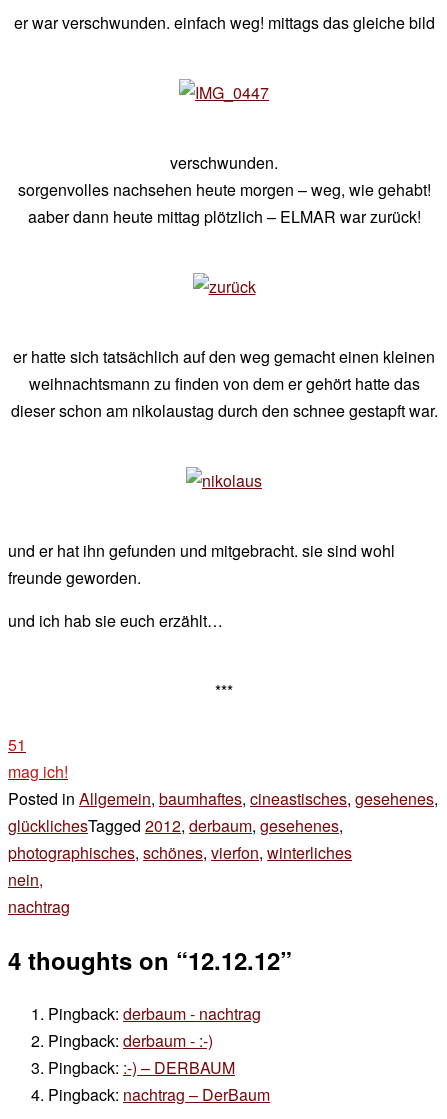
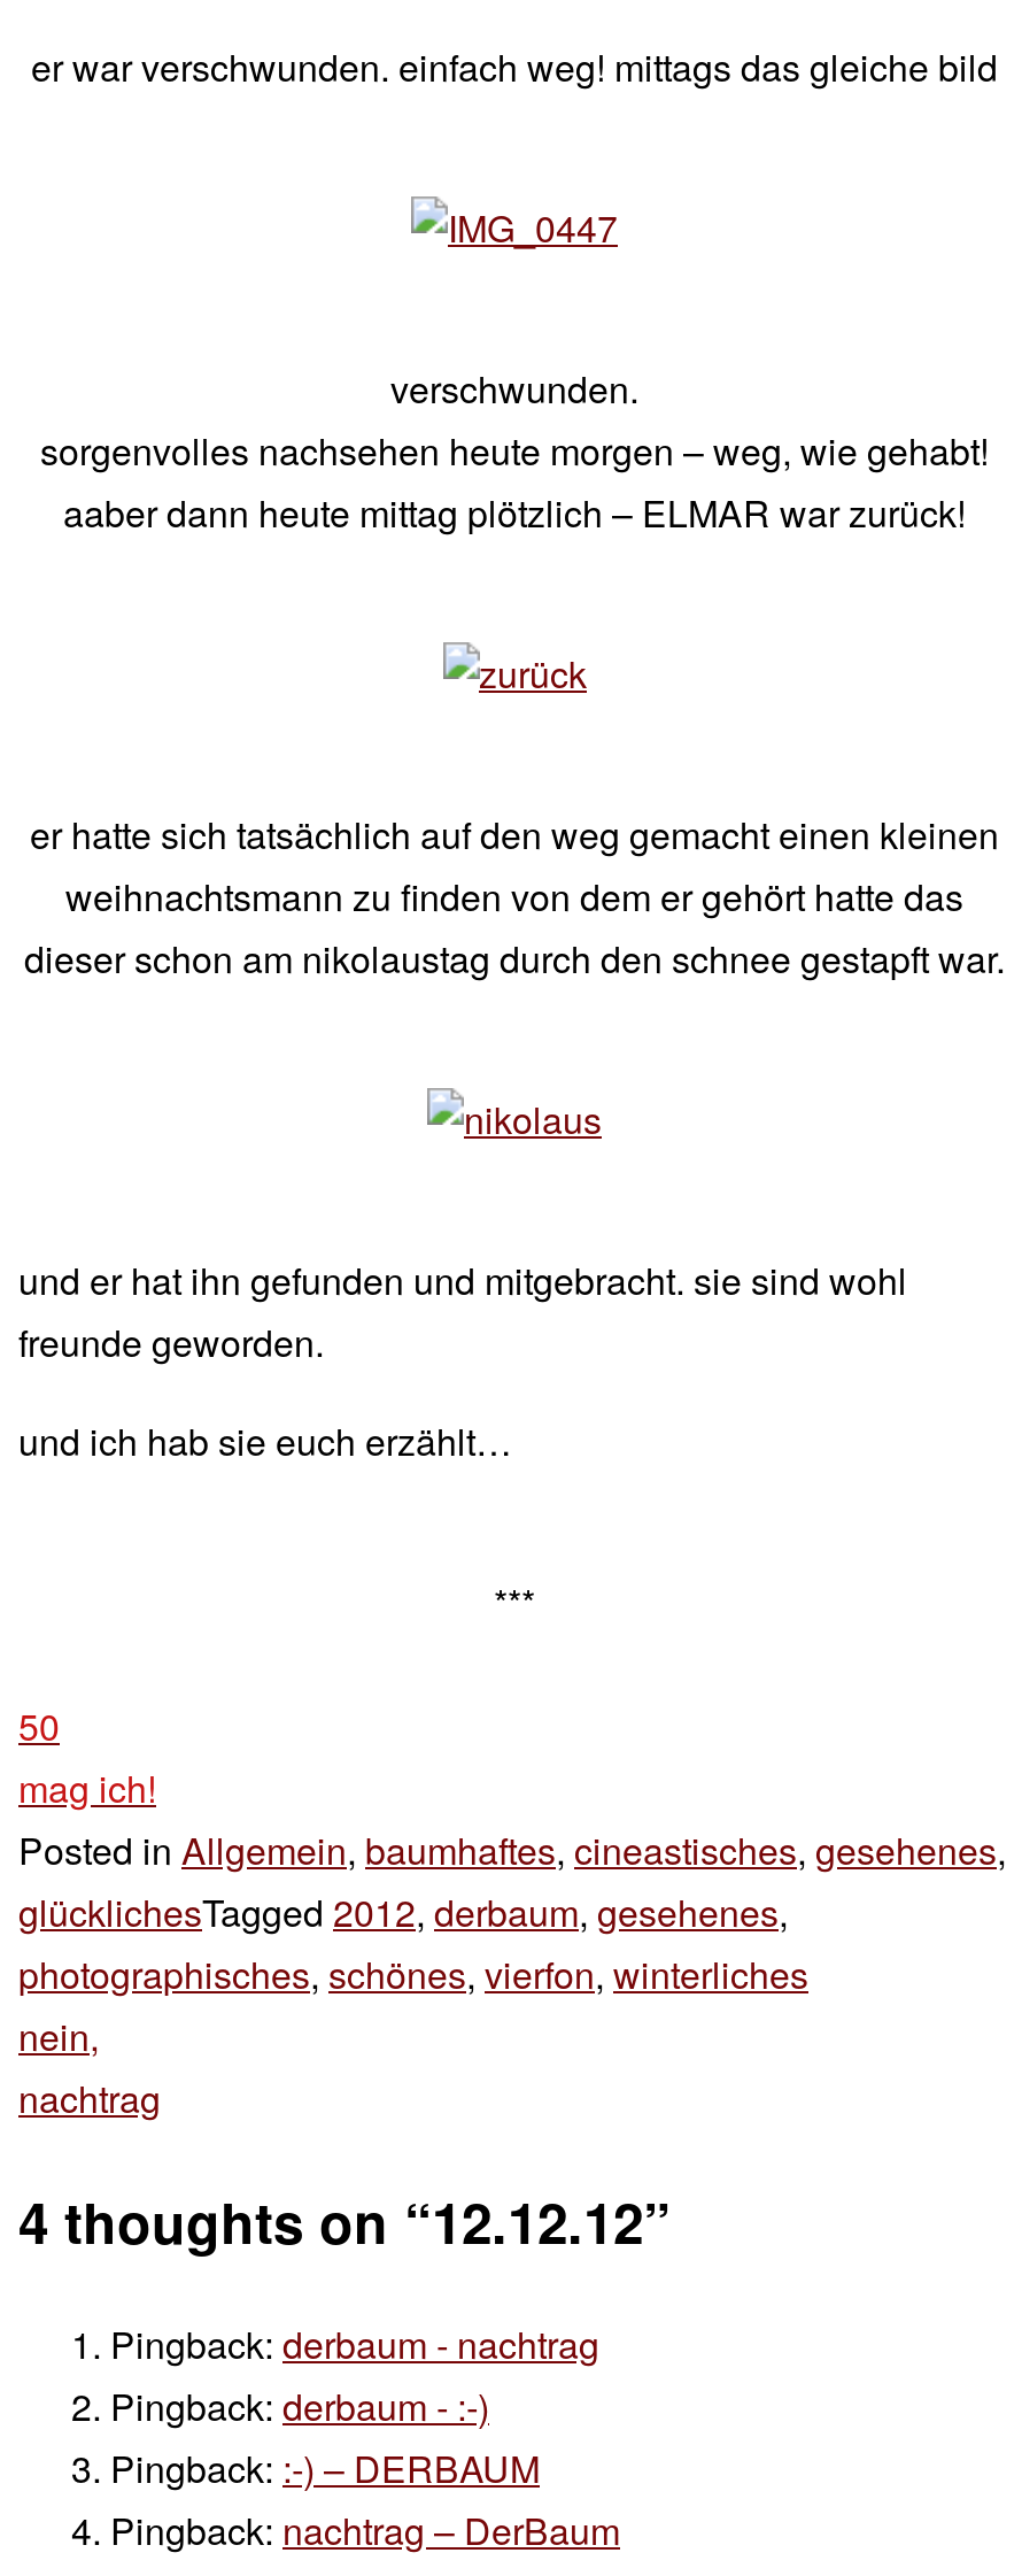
- 51
+ 50
